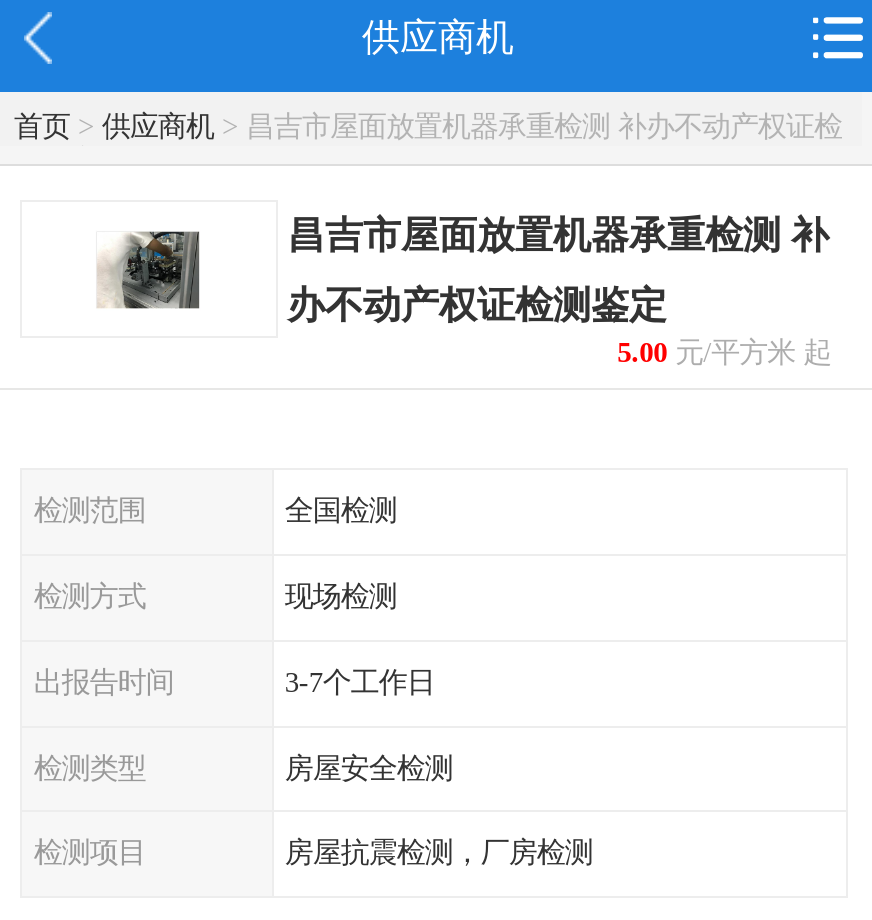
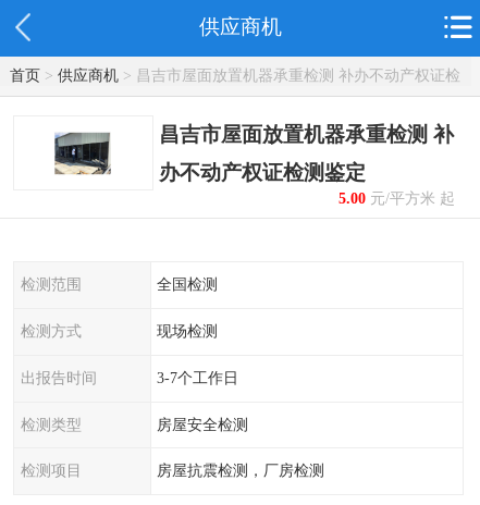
- [image]
+ [image]
